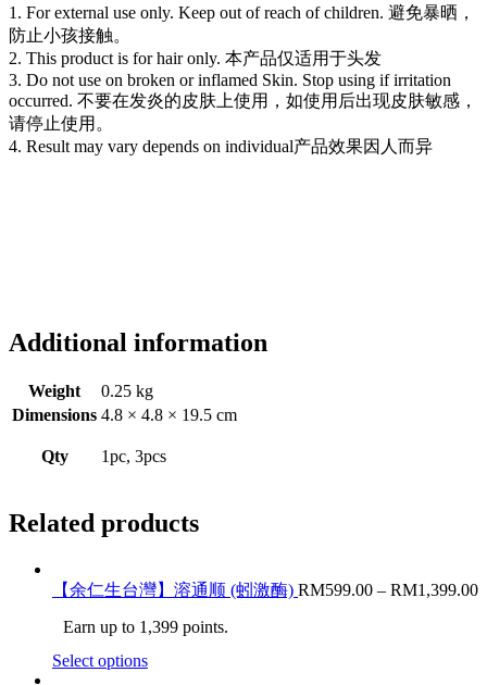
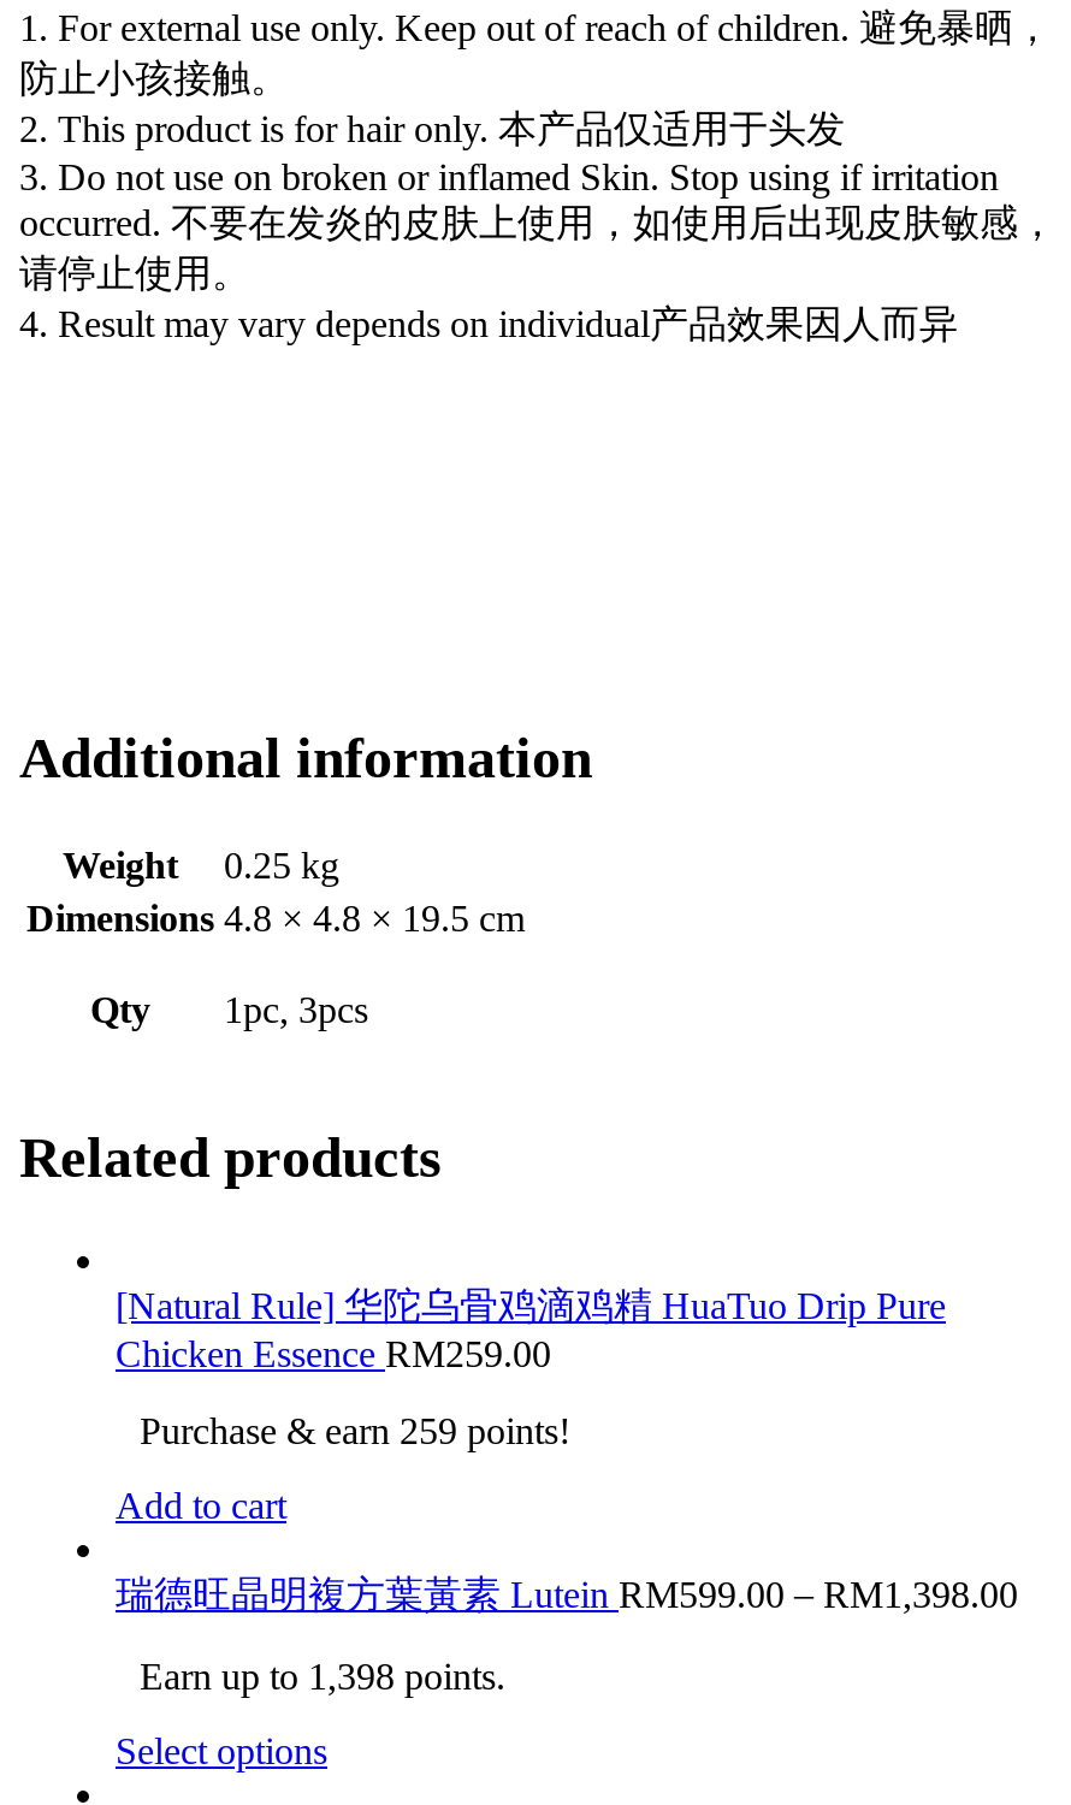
- 【余仁生台灣】溶通顺 (蚓激酶) RM599.00 – RM1,399.00
- Earn up to 1,399 points.
+ [Natural Rule] 华陀乌骨鸡滴鸡精 HuaTuo Drip Pure
+ Chicken Essence RM259.00
+ Purchase & earn 259 points!
+ Add to cart
+ 瑞德旺晶明複方葉黃素 Lutein RM599.00 – RM1,398.00
+ Earn up to 1,398 points.
